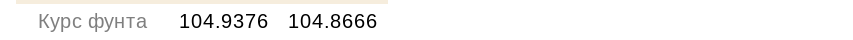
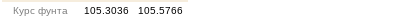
- 104.9376
+ 105.3036

- 104.8666
+ 105.5766
